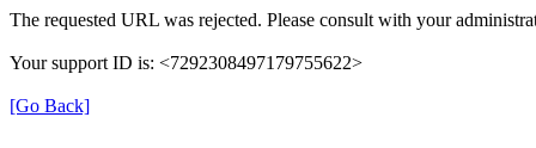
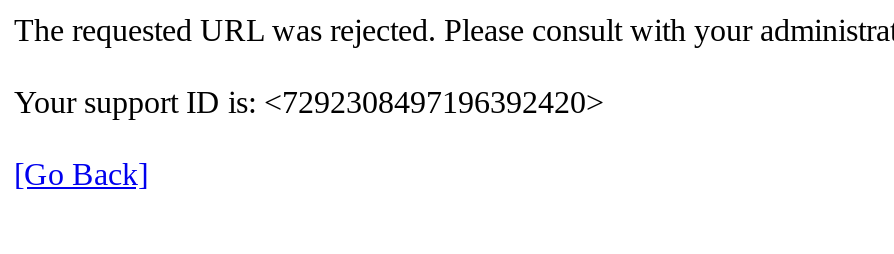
- Your support ID is: <7292308497179755622>
+ Your support ID is: <7292308497196392420>
